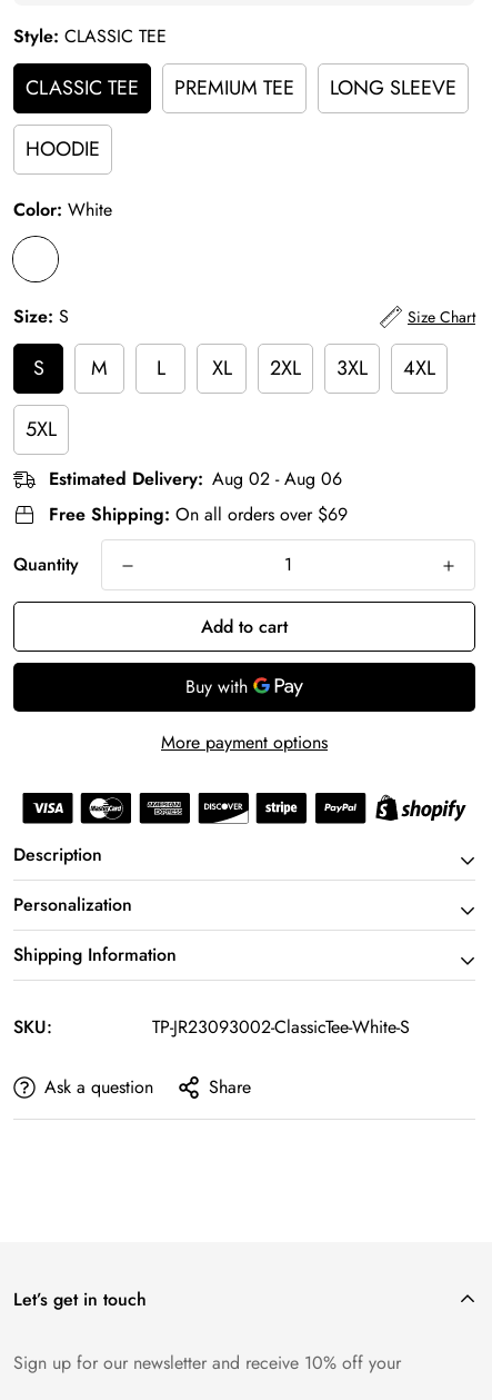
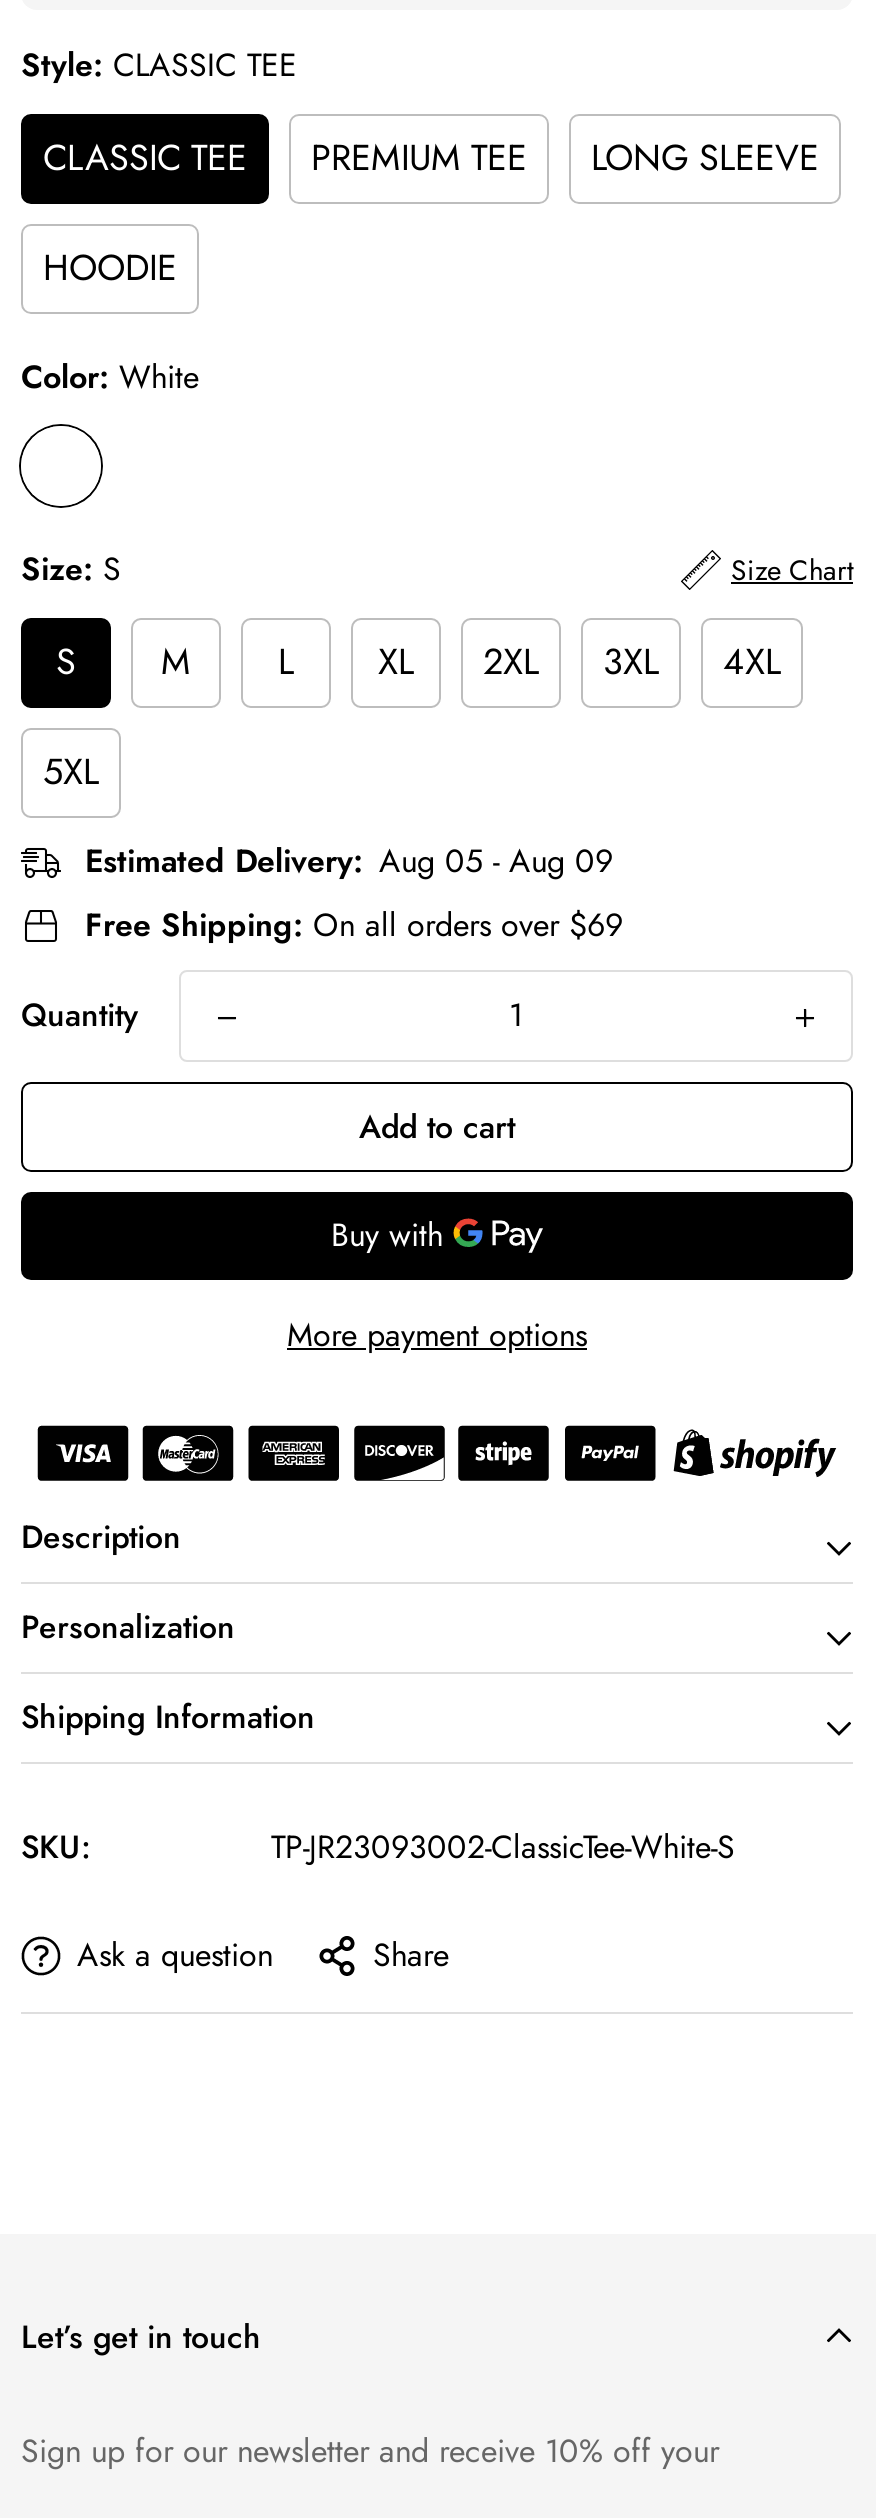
- Estimated Delivery: Aug 02 - Aug 06
+ Estimated Delivery: Aug 05 - Aug 09
